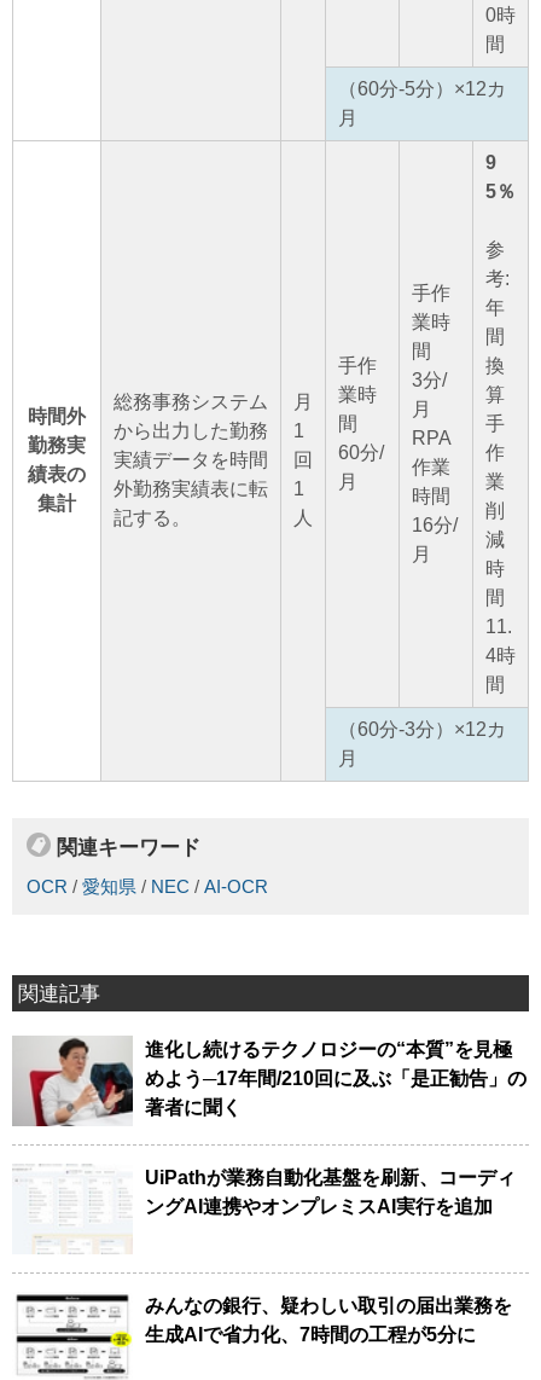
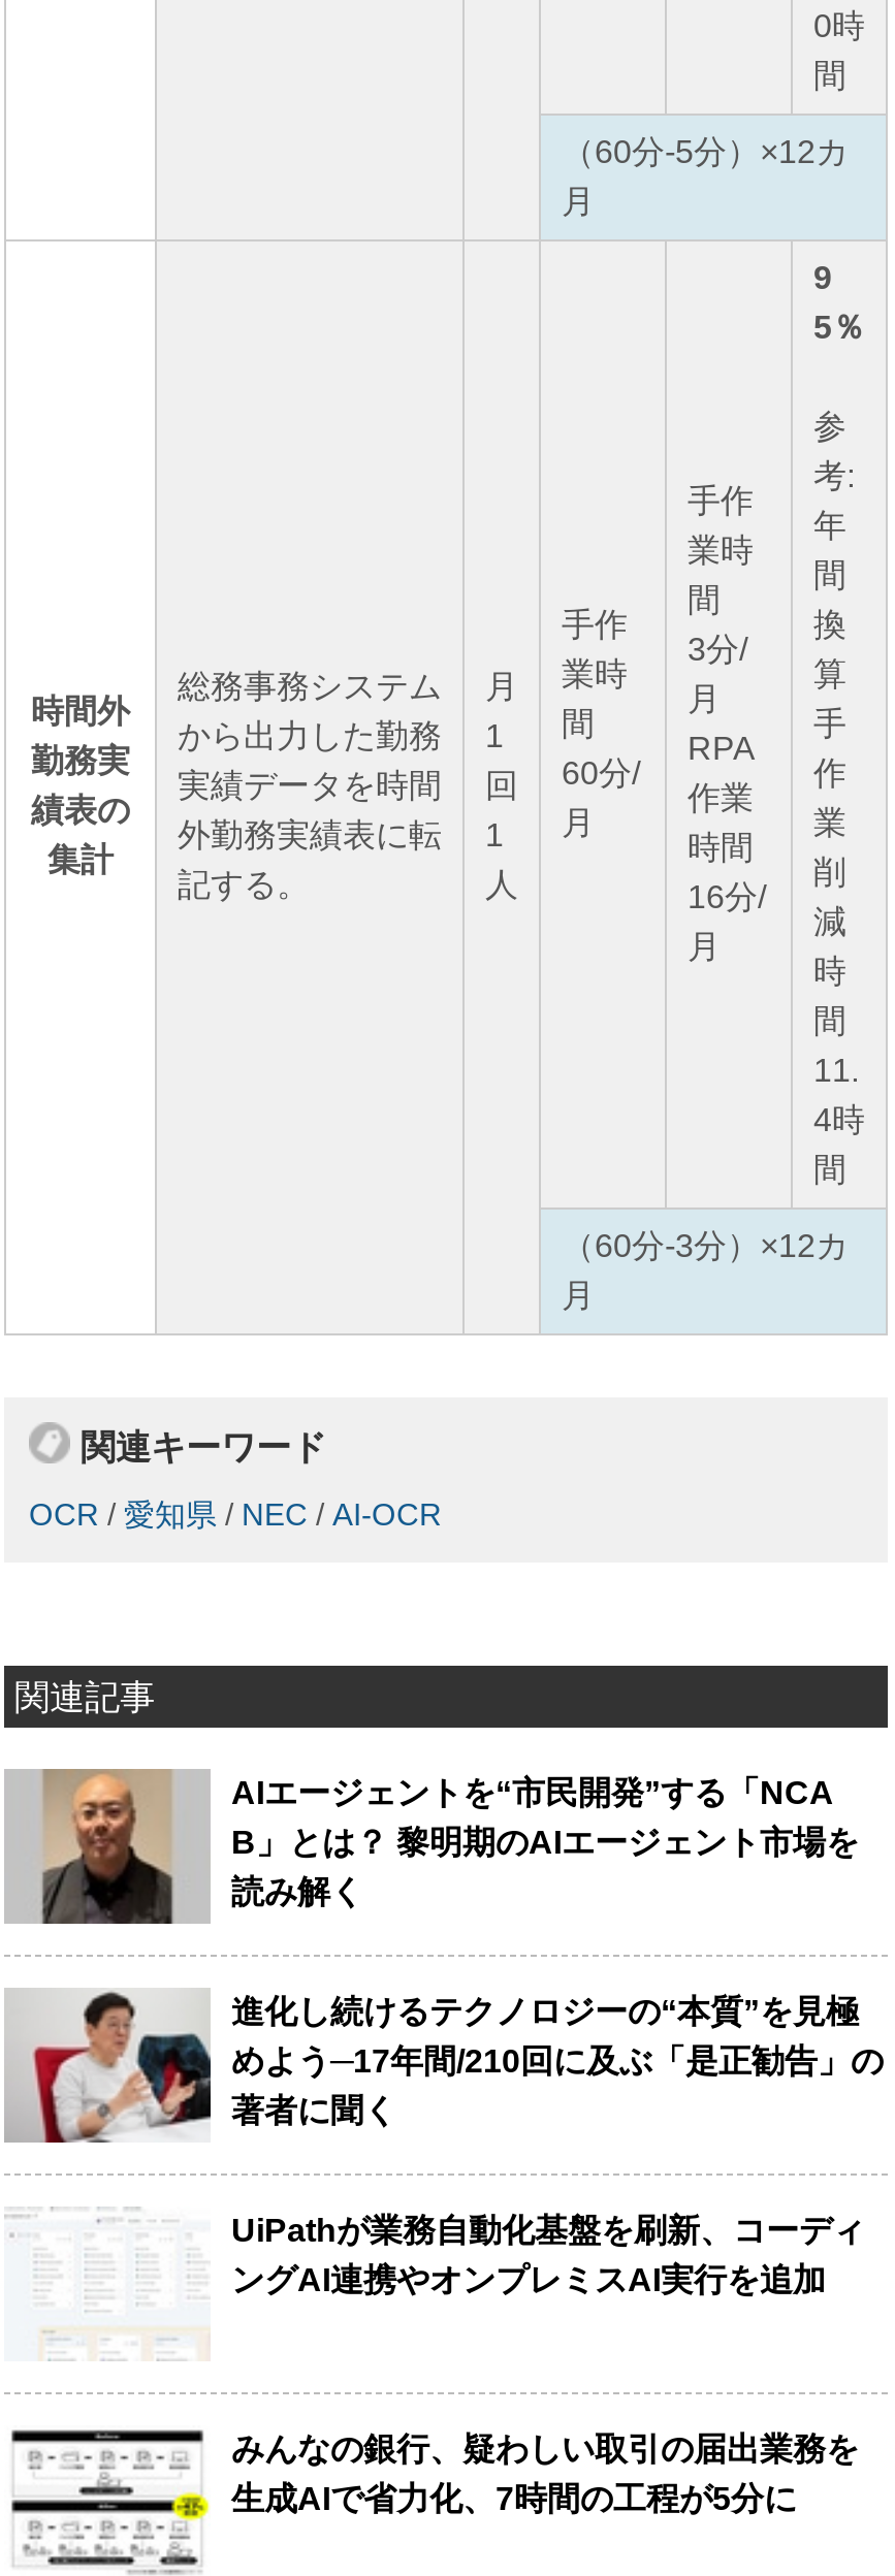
+ [image]
+ AIエージェントを“市民開発”する「NCA
+ B」とは？ 黎明期のAIエージェント市場を
+ 読み解く
